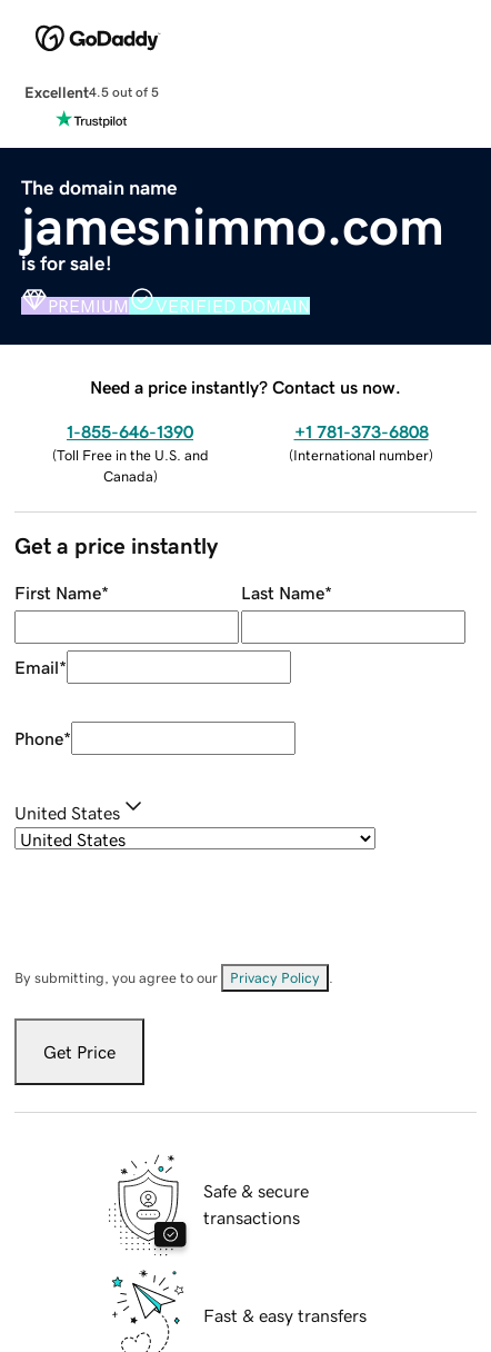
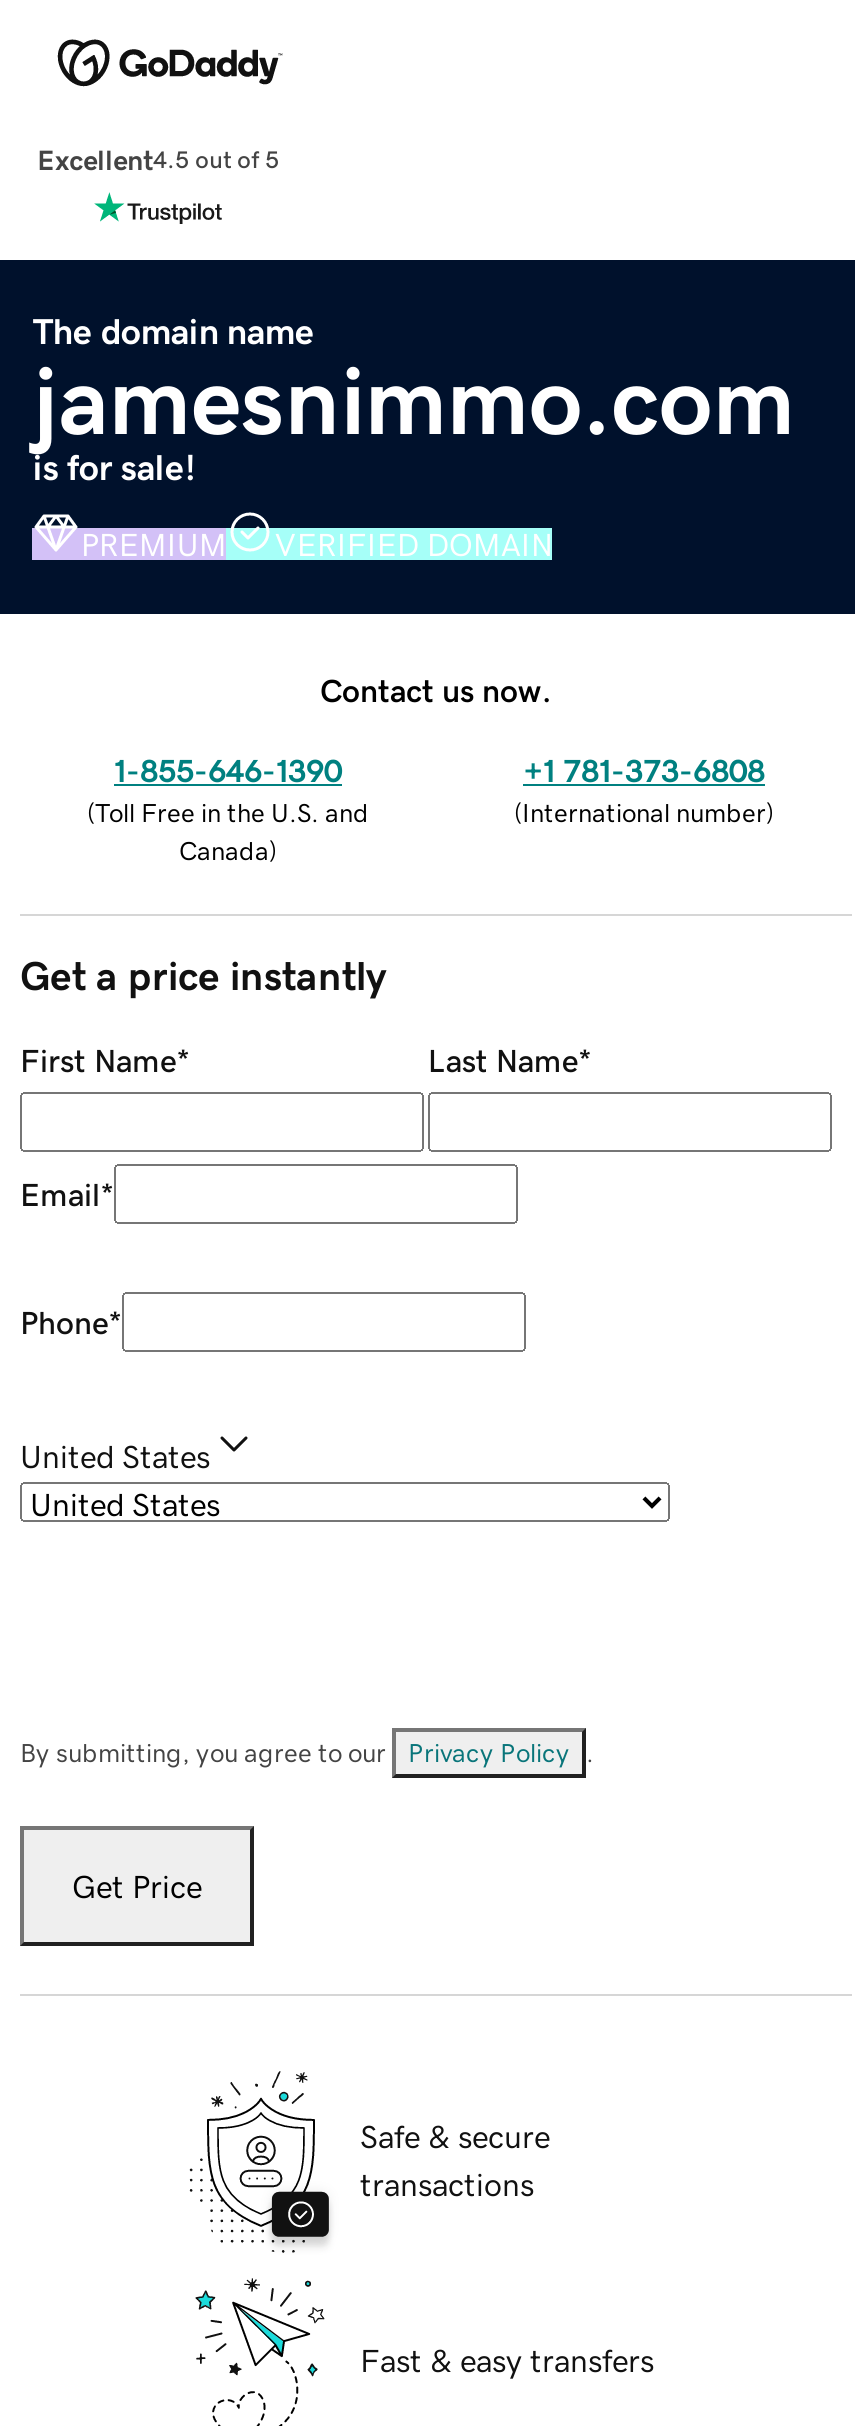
- Need a price instantly? Contact us now.
+ Contact us now.
